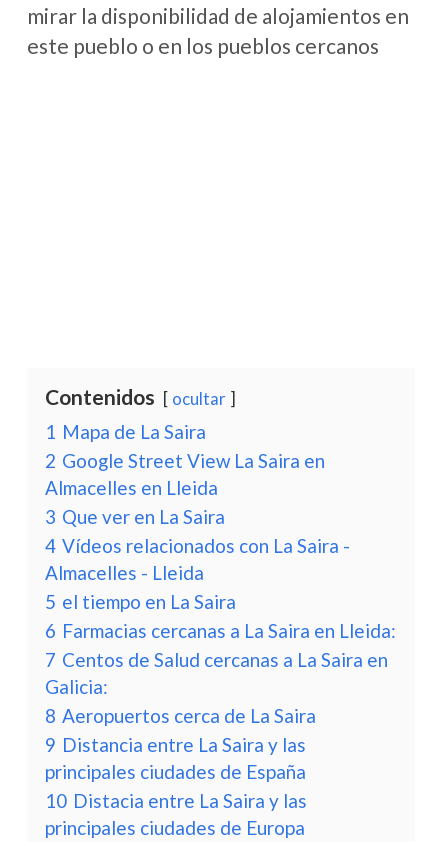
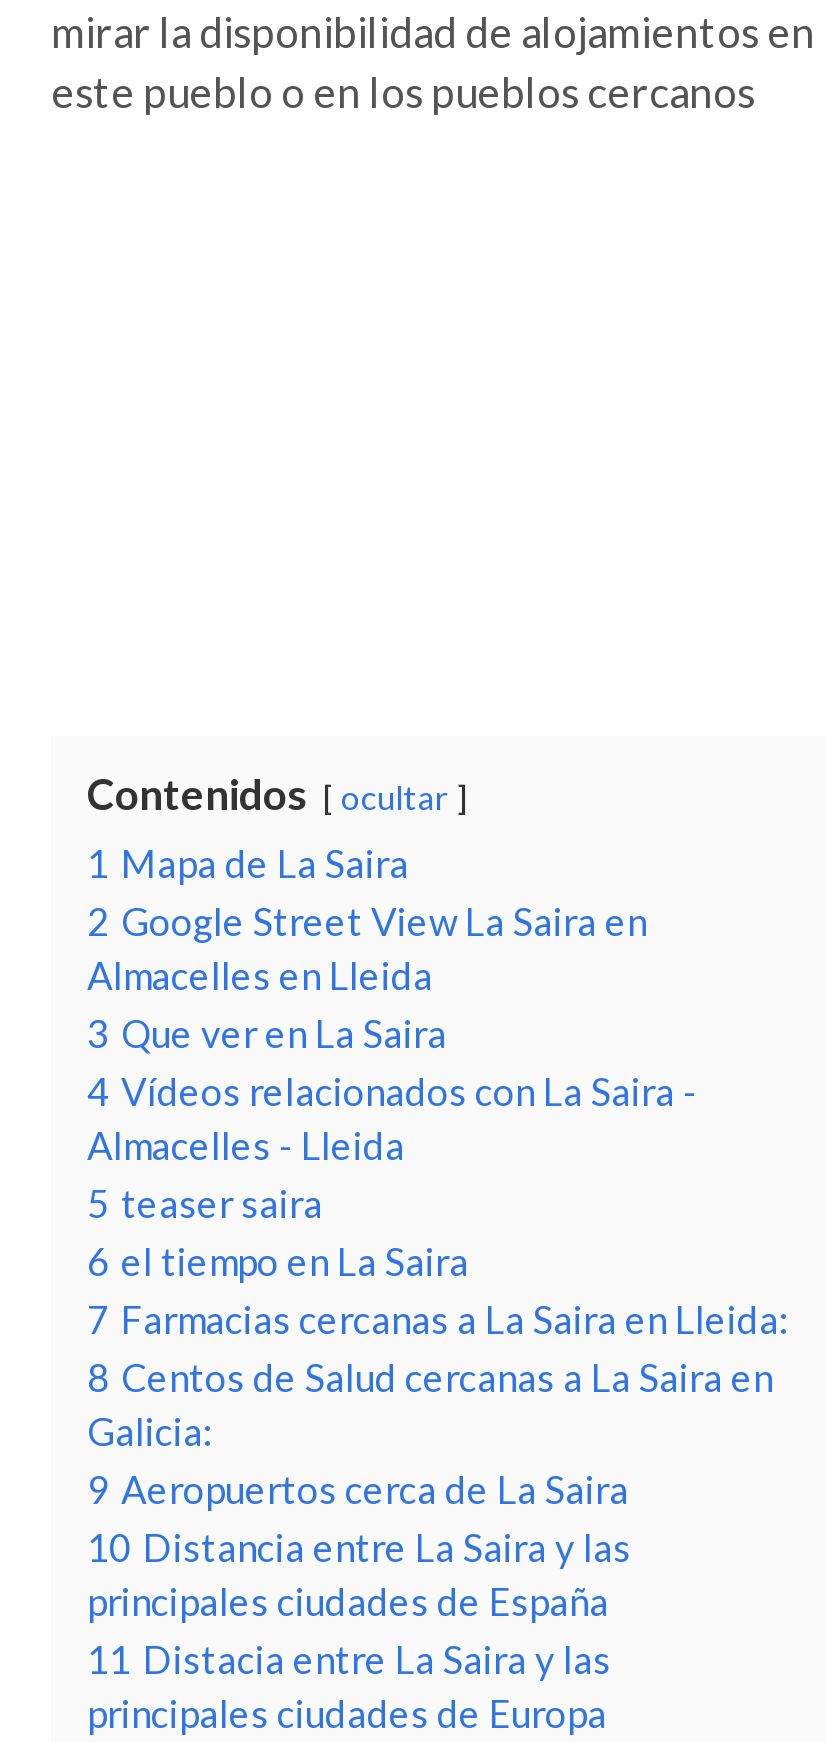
- 5 el tiempo en La Saira
- 6 Farmacias cercanas a La Saira en Lleida:
- 7 Centos de Salud cercanas a La Saira en
+ 5 teaser saira
+ 6 el tiempo en La Saira
+ 7 Farmacias cercanas a La Saira en Lleida:
+ 8 Centos de Salud cercanas a La Saira en

- 8 Aeropuertos cerca de La Saira
+ 9 Aeropuertos cerca de La Saira

- 9 Distancia entre La Saira y las
+ 10 Distancia entre La Saira y las

- 10 Distacia entre La Saira y las
+ 11 Distacia entre La Saira y las
